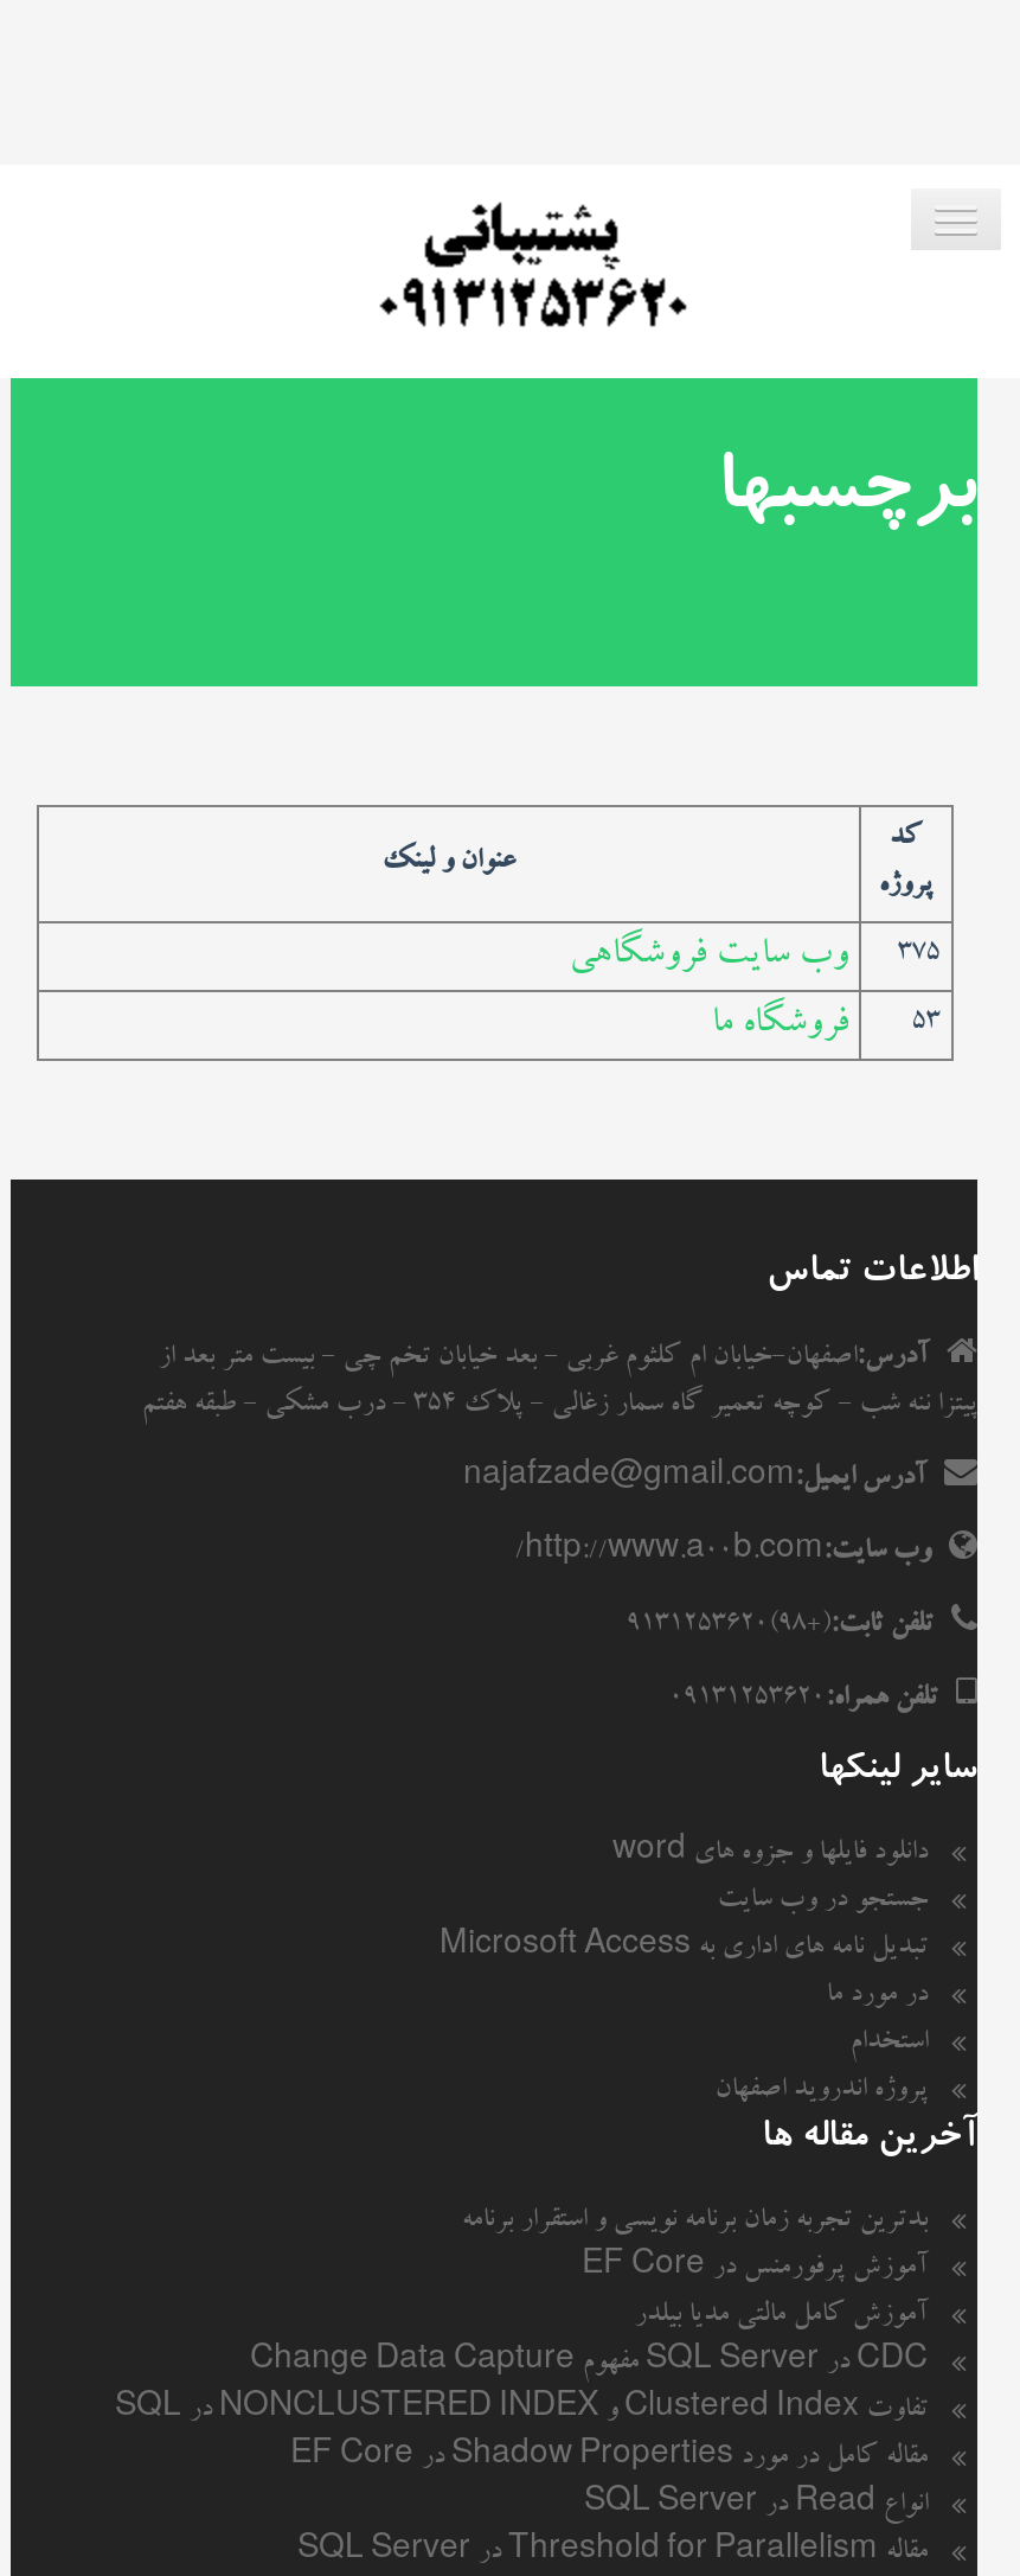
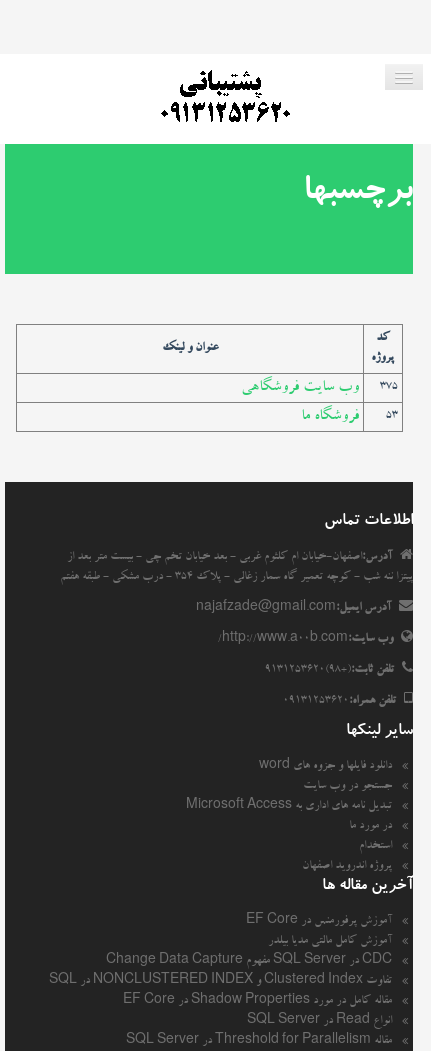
- بدترین تجربه زمان برنامه نویسی و استقرار برنامه
